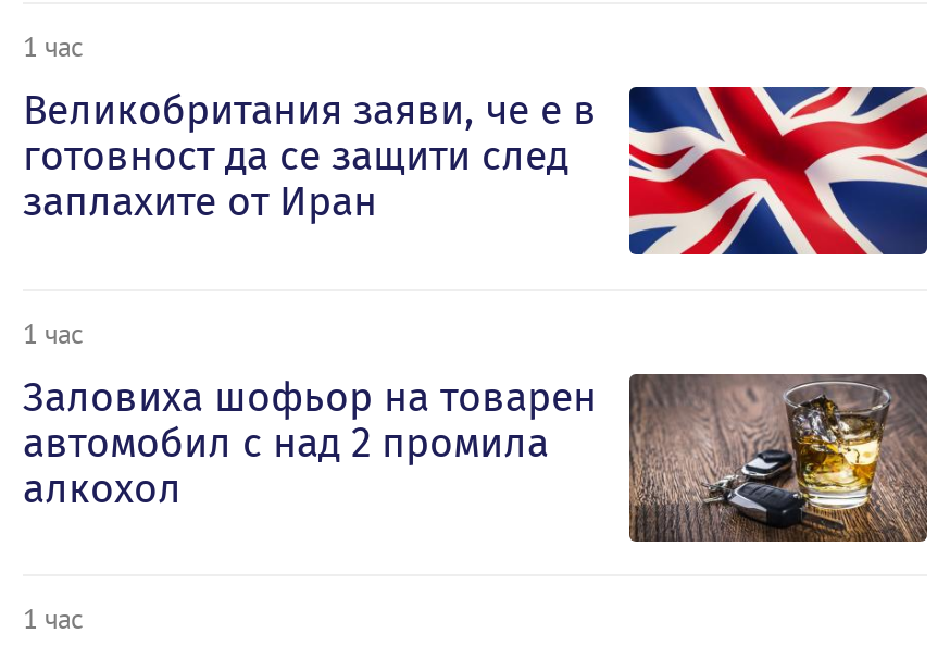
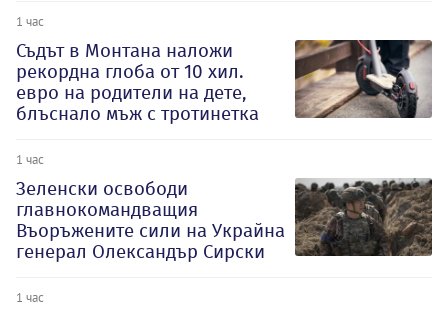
- [image]
- Великобритания заяви, че е в
- готовност да се защити след
- заплахите от Иран
+ [image]
+ Съдът в Монтана наложи
+ рекордна глоба от 10 хил.
+ евро на родители на дете,
+ блъснало мъж с тротинетка

- [image]
- Заловиха шофьор на товарен
- автомобил с над 2 промила
- алкохол
+ [image]
+ Зеленски освободи
+ главнокомандващия
+ Въоръжените сили на Украйна
+ генерал Олександър Сирски
